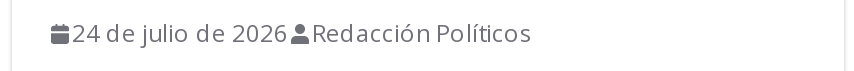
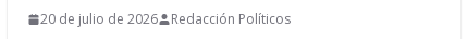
- 24 de julio de 2026 Redacción Políticos
+ 20 de julio de 2026 Redacción Políticos
